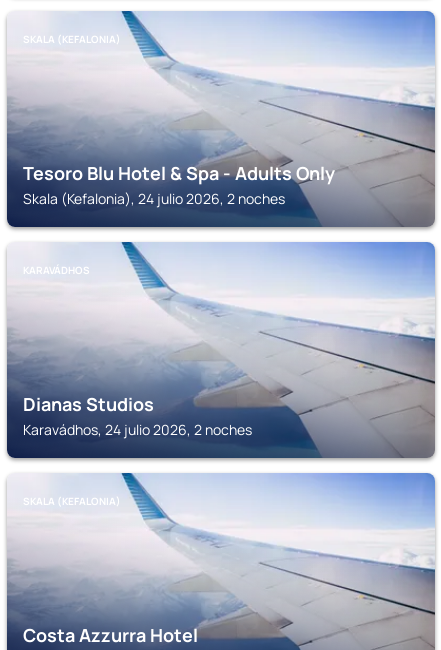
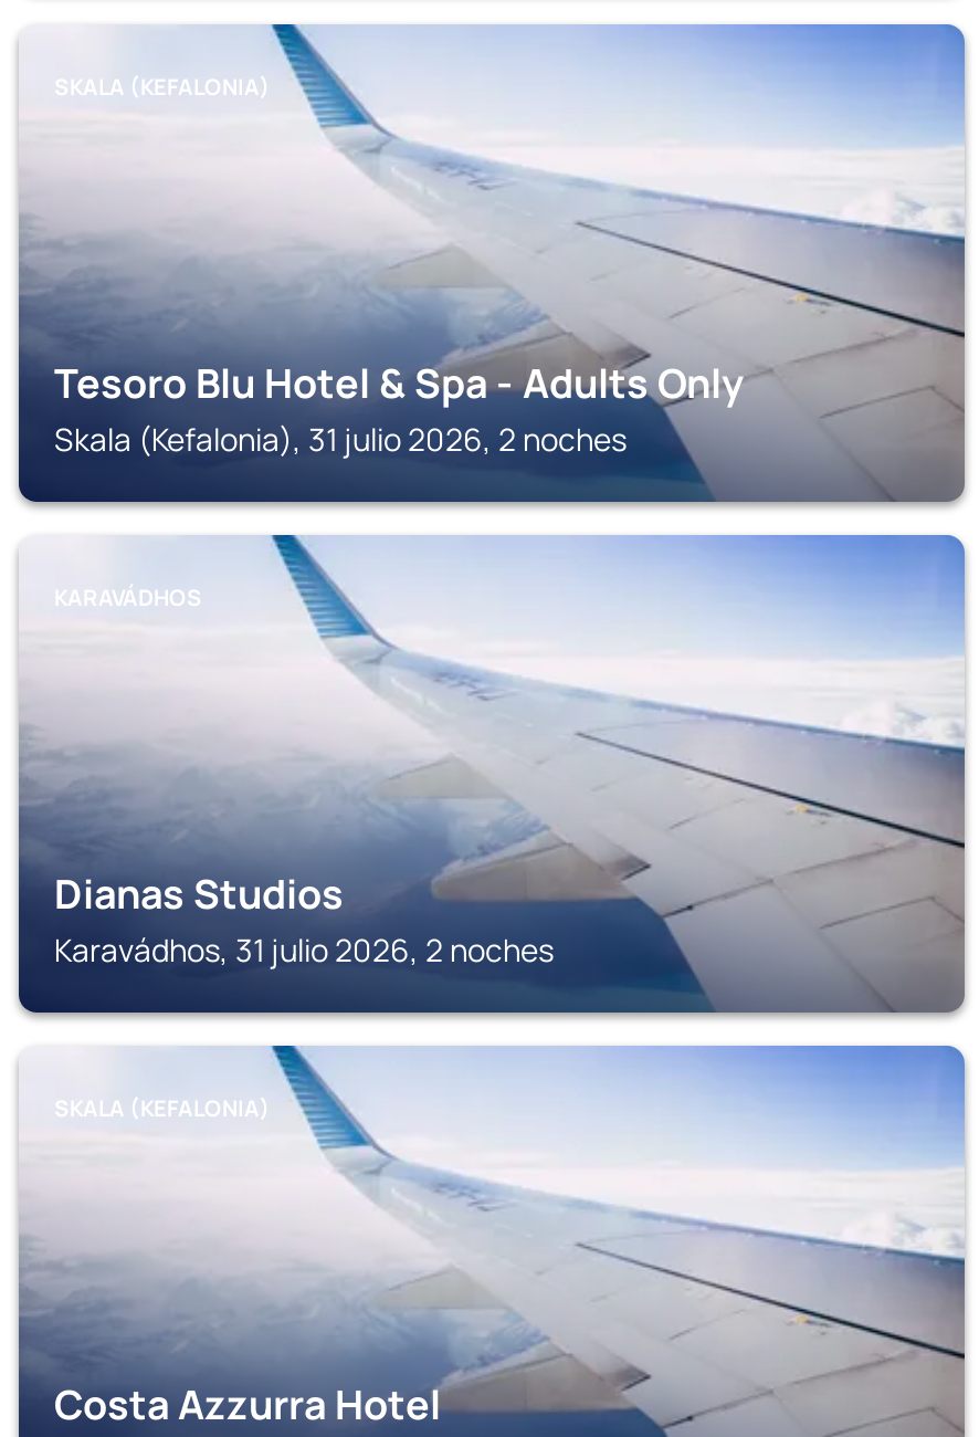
- Skala (Kefalonia), 24 julio 2026, 2 noches
+ Skala (Kefalonia), 31 julio 2026, 2 noches

- Karavádhos, 24 julio 2026, 2 noches
+ Karavádhos, 31 julio 2026, 2 noches
